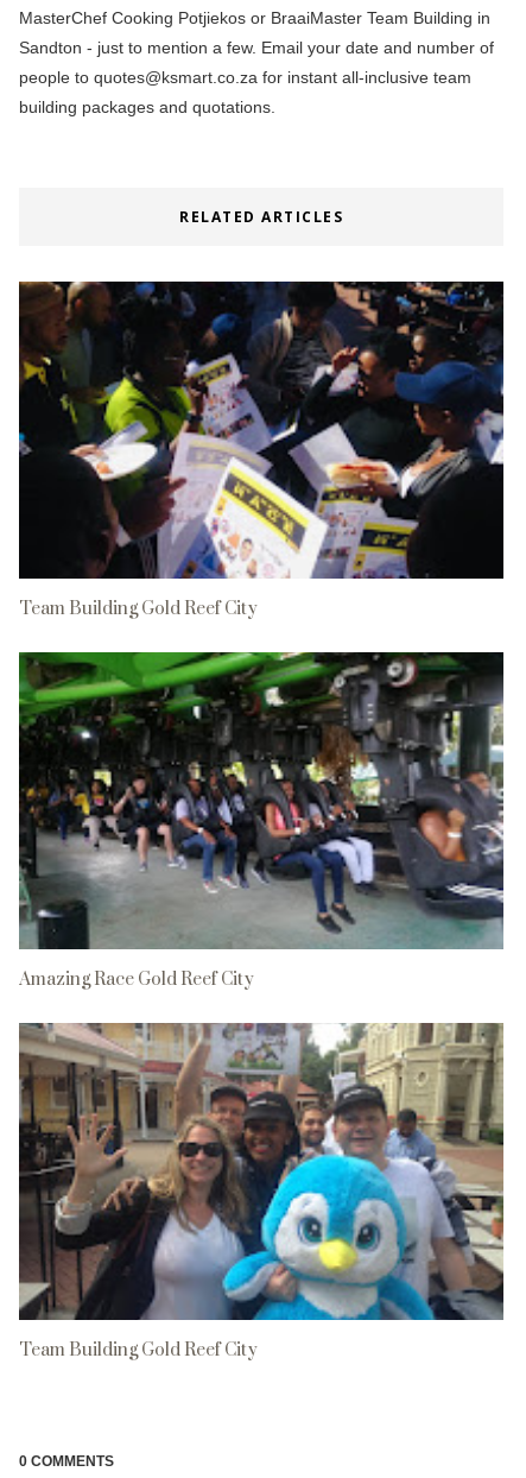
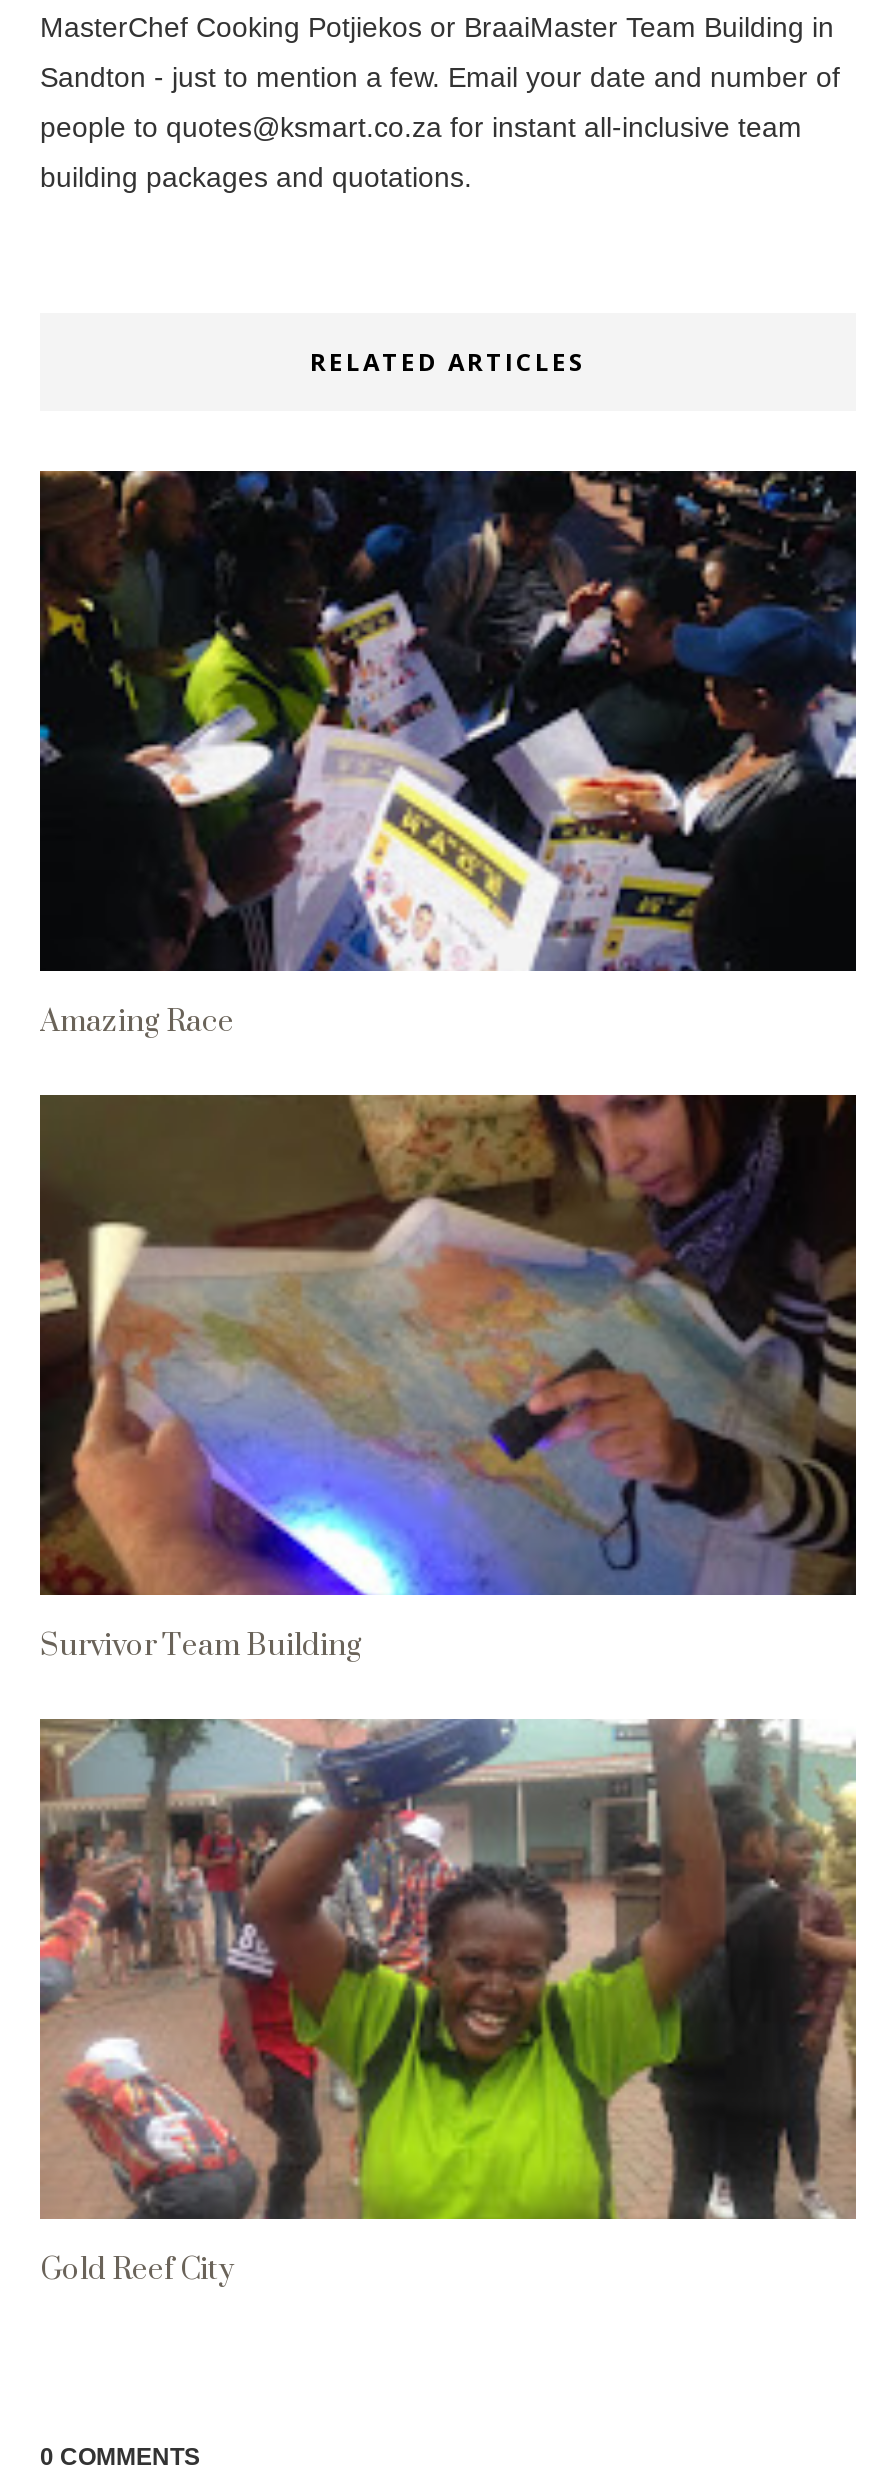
- Team Building Gold Reef City
+ Amazing Race

- [image]
- Amazing Race Gold Reef City
+ [image]
+ Survivor Team Building

- [image]
- Team Building Gold Reef City
+ [image]
+ Gold Reef City
